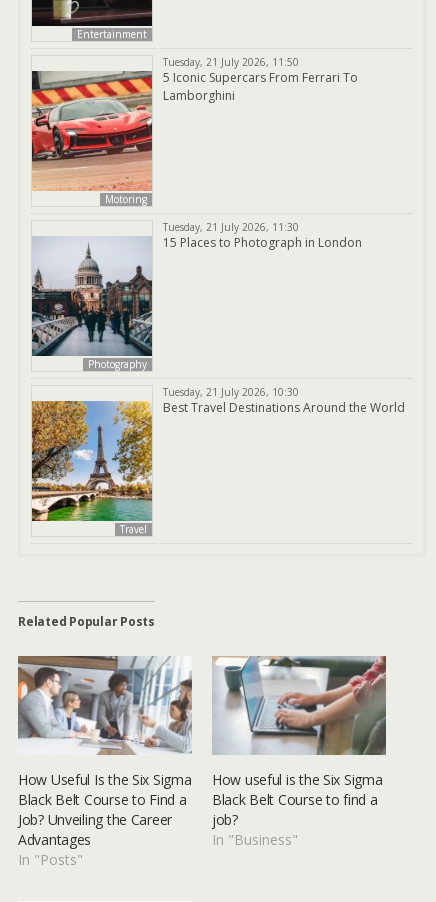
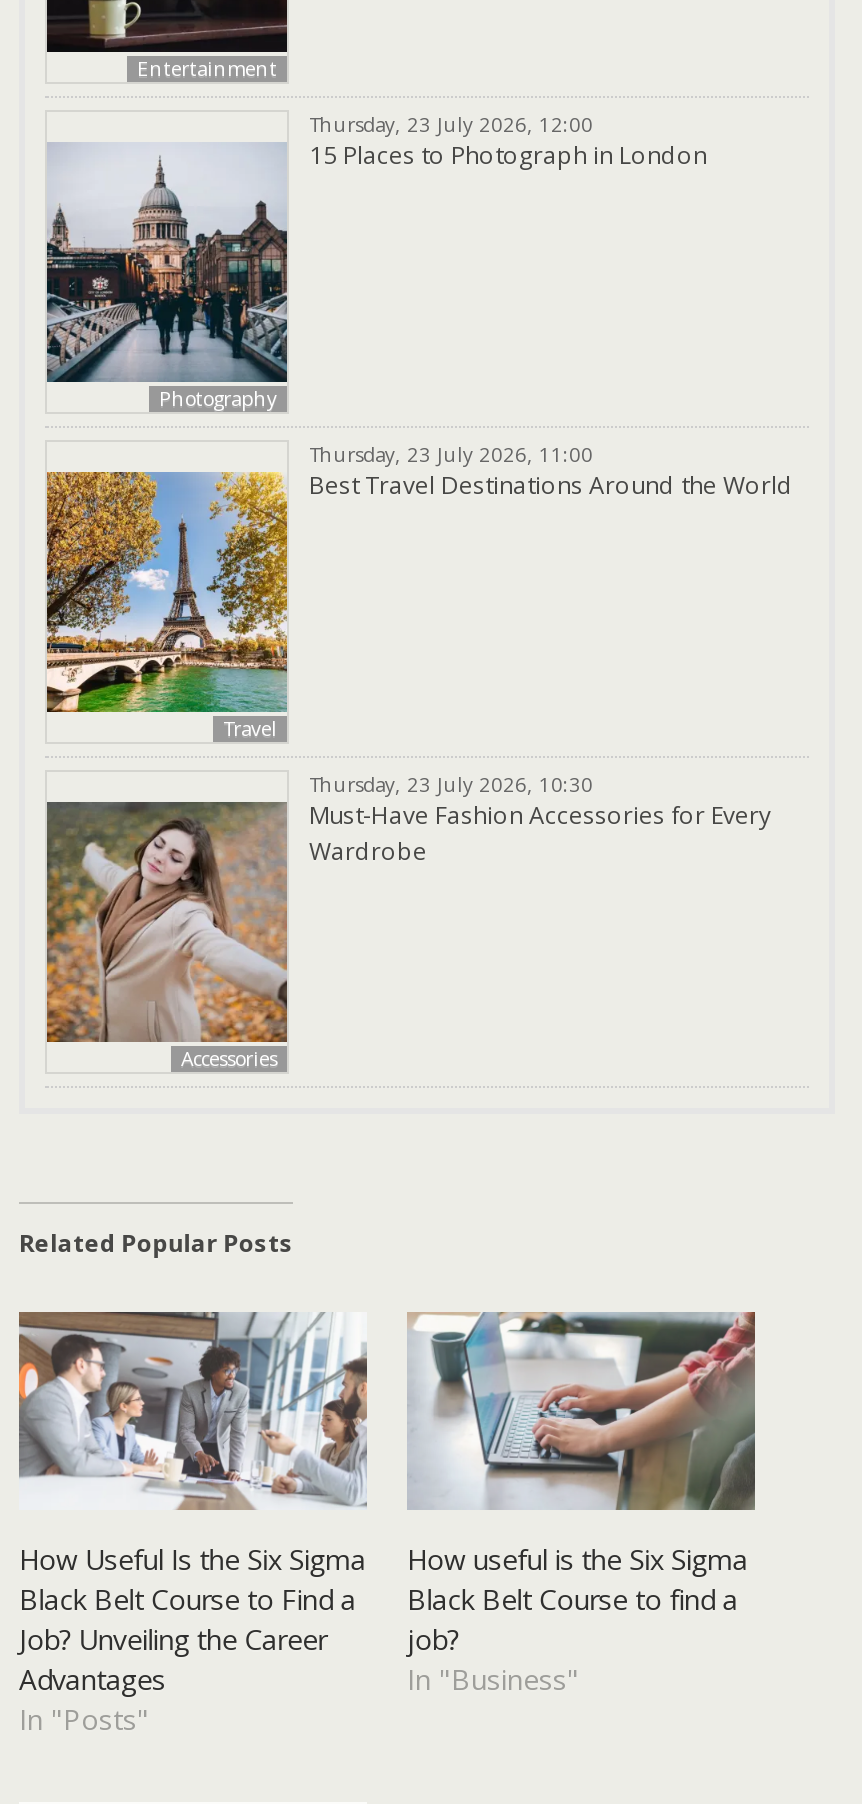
- Tuesday, 21 July 2026, 11:50
- 5 Iconic Supercars From Ferrari To
- Lamborghini

- [image]
- Motoring

- Tuesday, 21 July 2026, 11:30
+ Thursday, 23 July 2026, 12:00

moved up: [image] | Photography | 15 Places to Photograph in London

- Tuesday, 21 July 2026, 10:30
+ Thursday, 23 July 2026, 11:00

moved up: [image] | Travel | Best Travel Destinations Around the World

+ [image]
+ Accessories

+ Thursday, 23 July 2026, 10:30
+ Must-Have Fashion Accessories for Every
+ Wardrobe
